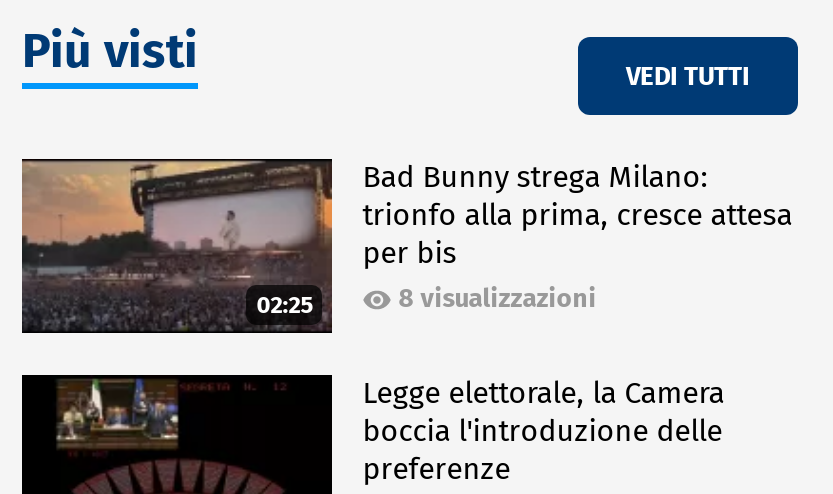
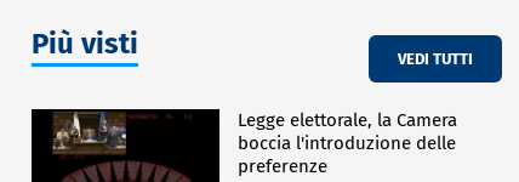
- [image]
- 02:25

- Bad Bunny strega Milano:
- trionfo alla prima, cresce attesa
- per bis
- 8 visualizzazioni
